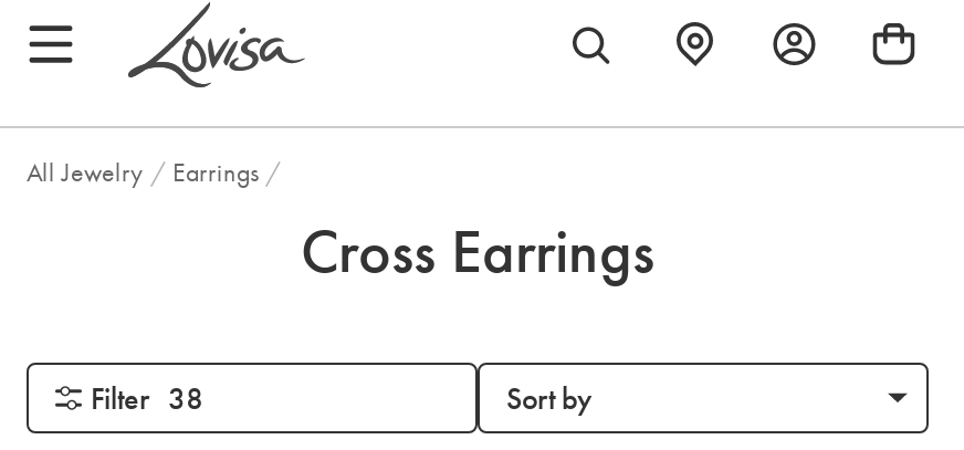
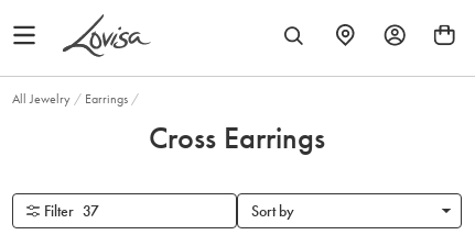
- Filter 38
+ Filter 37
